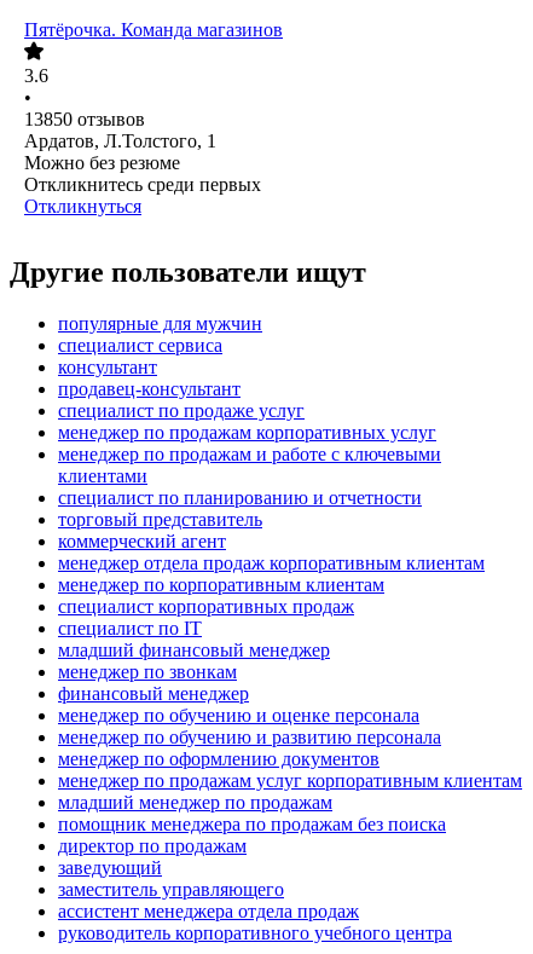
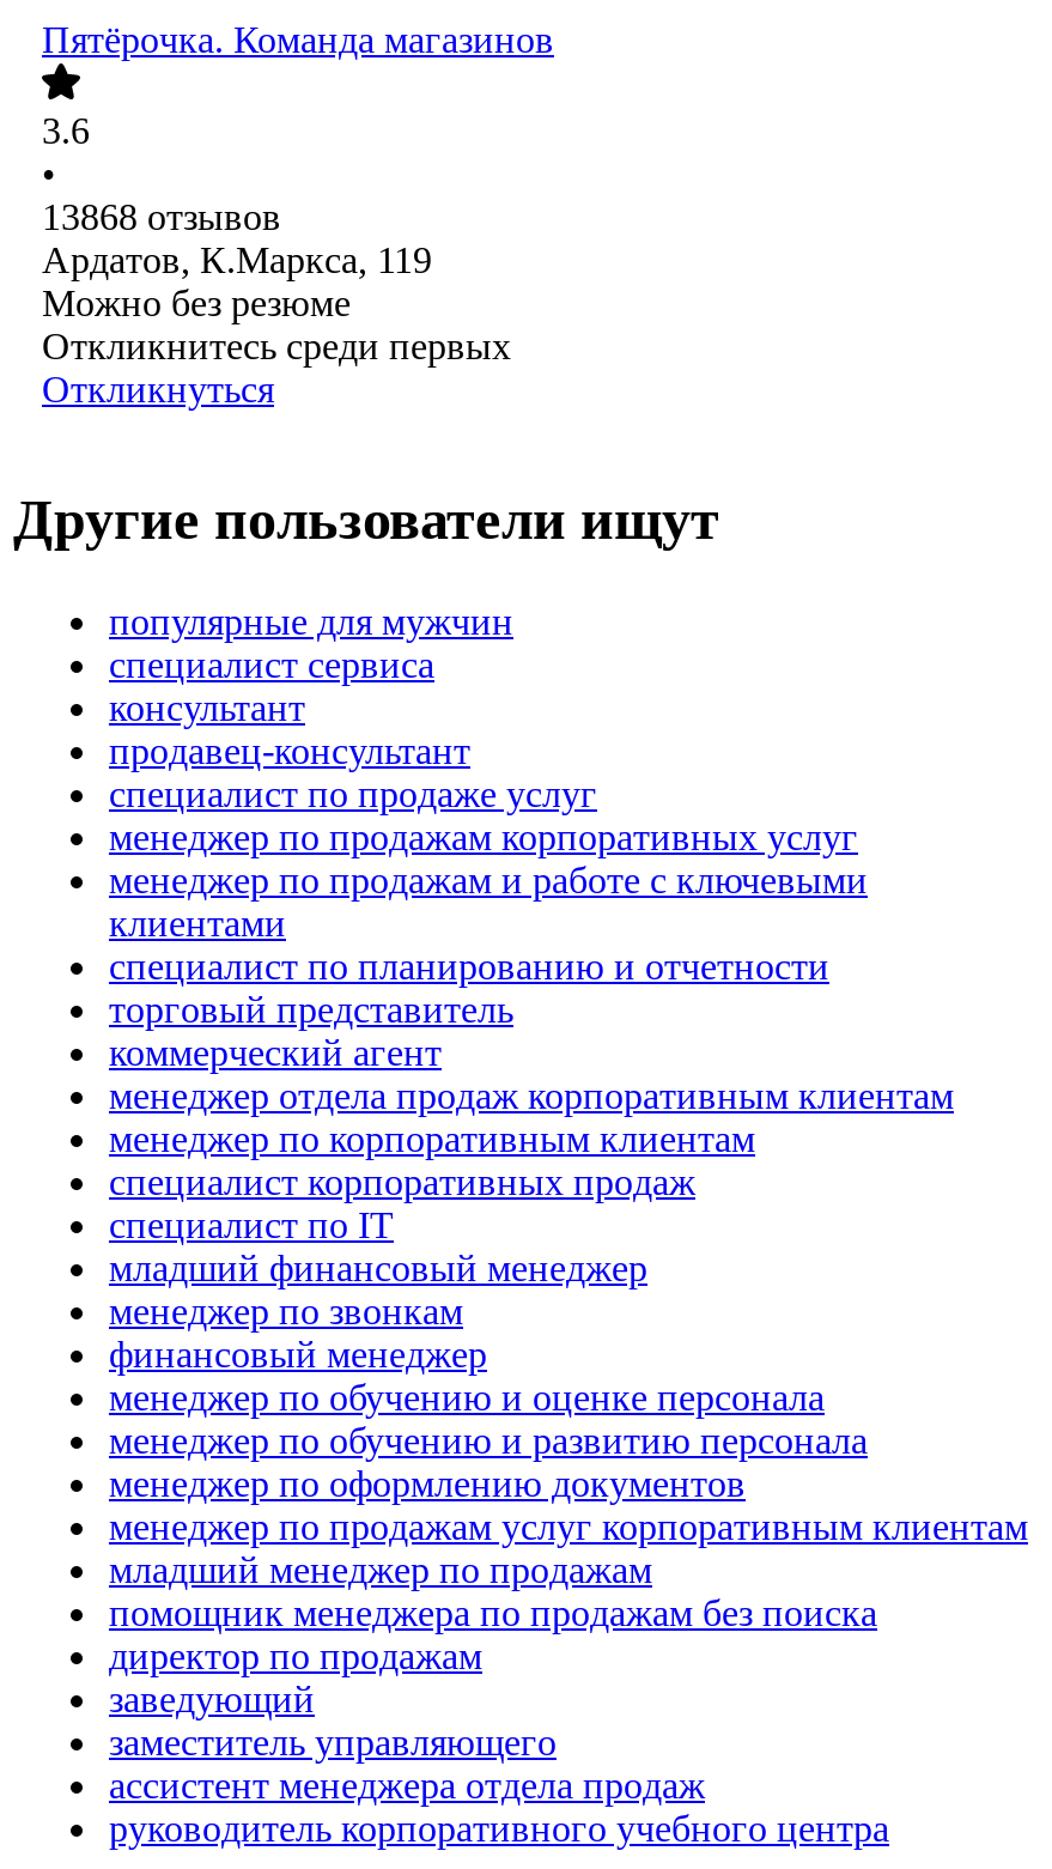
- 13850 отзывов
+ 13868 отзывов

- Ардатов, Л.Толстого, 1
+ Ардатов, К.Маркса, 119
